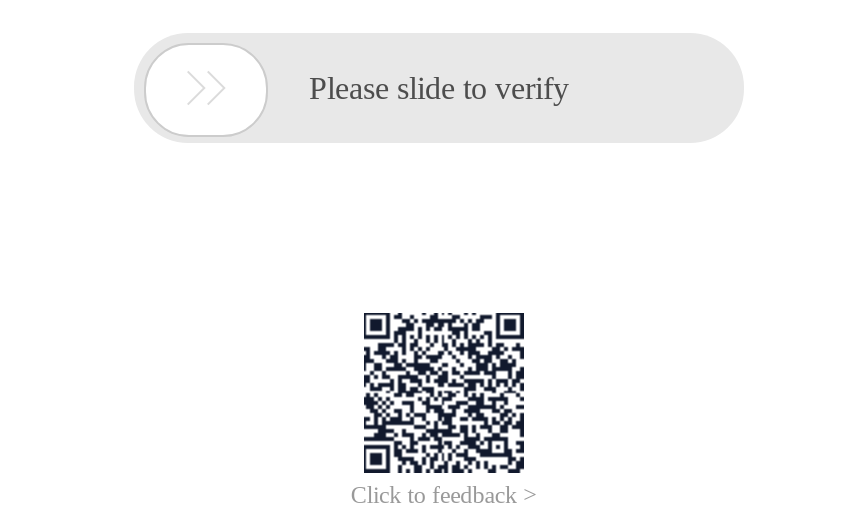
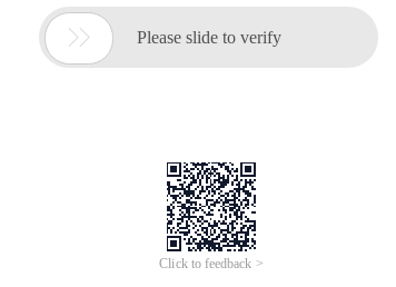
- [image]
+ [image]
